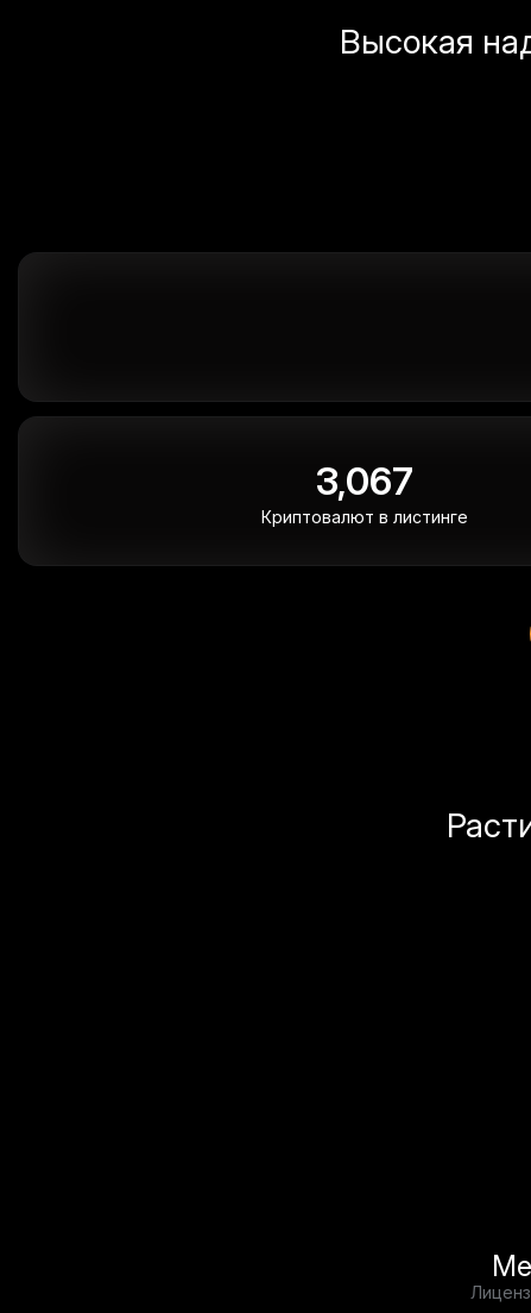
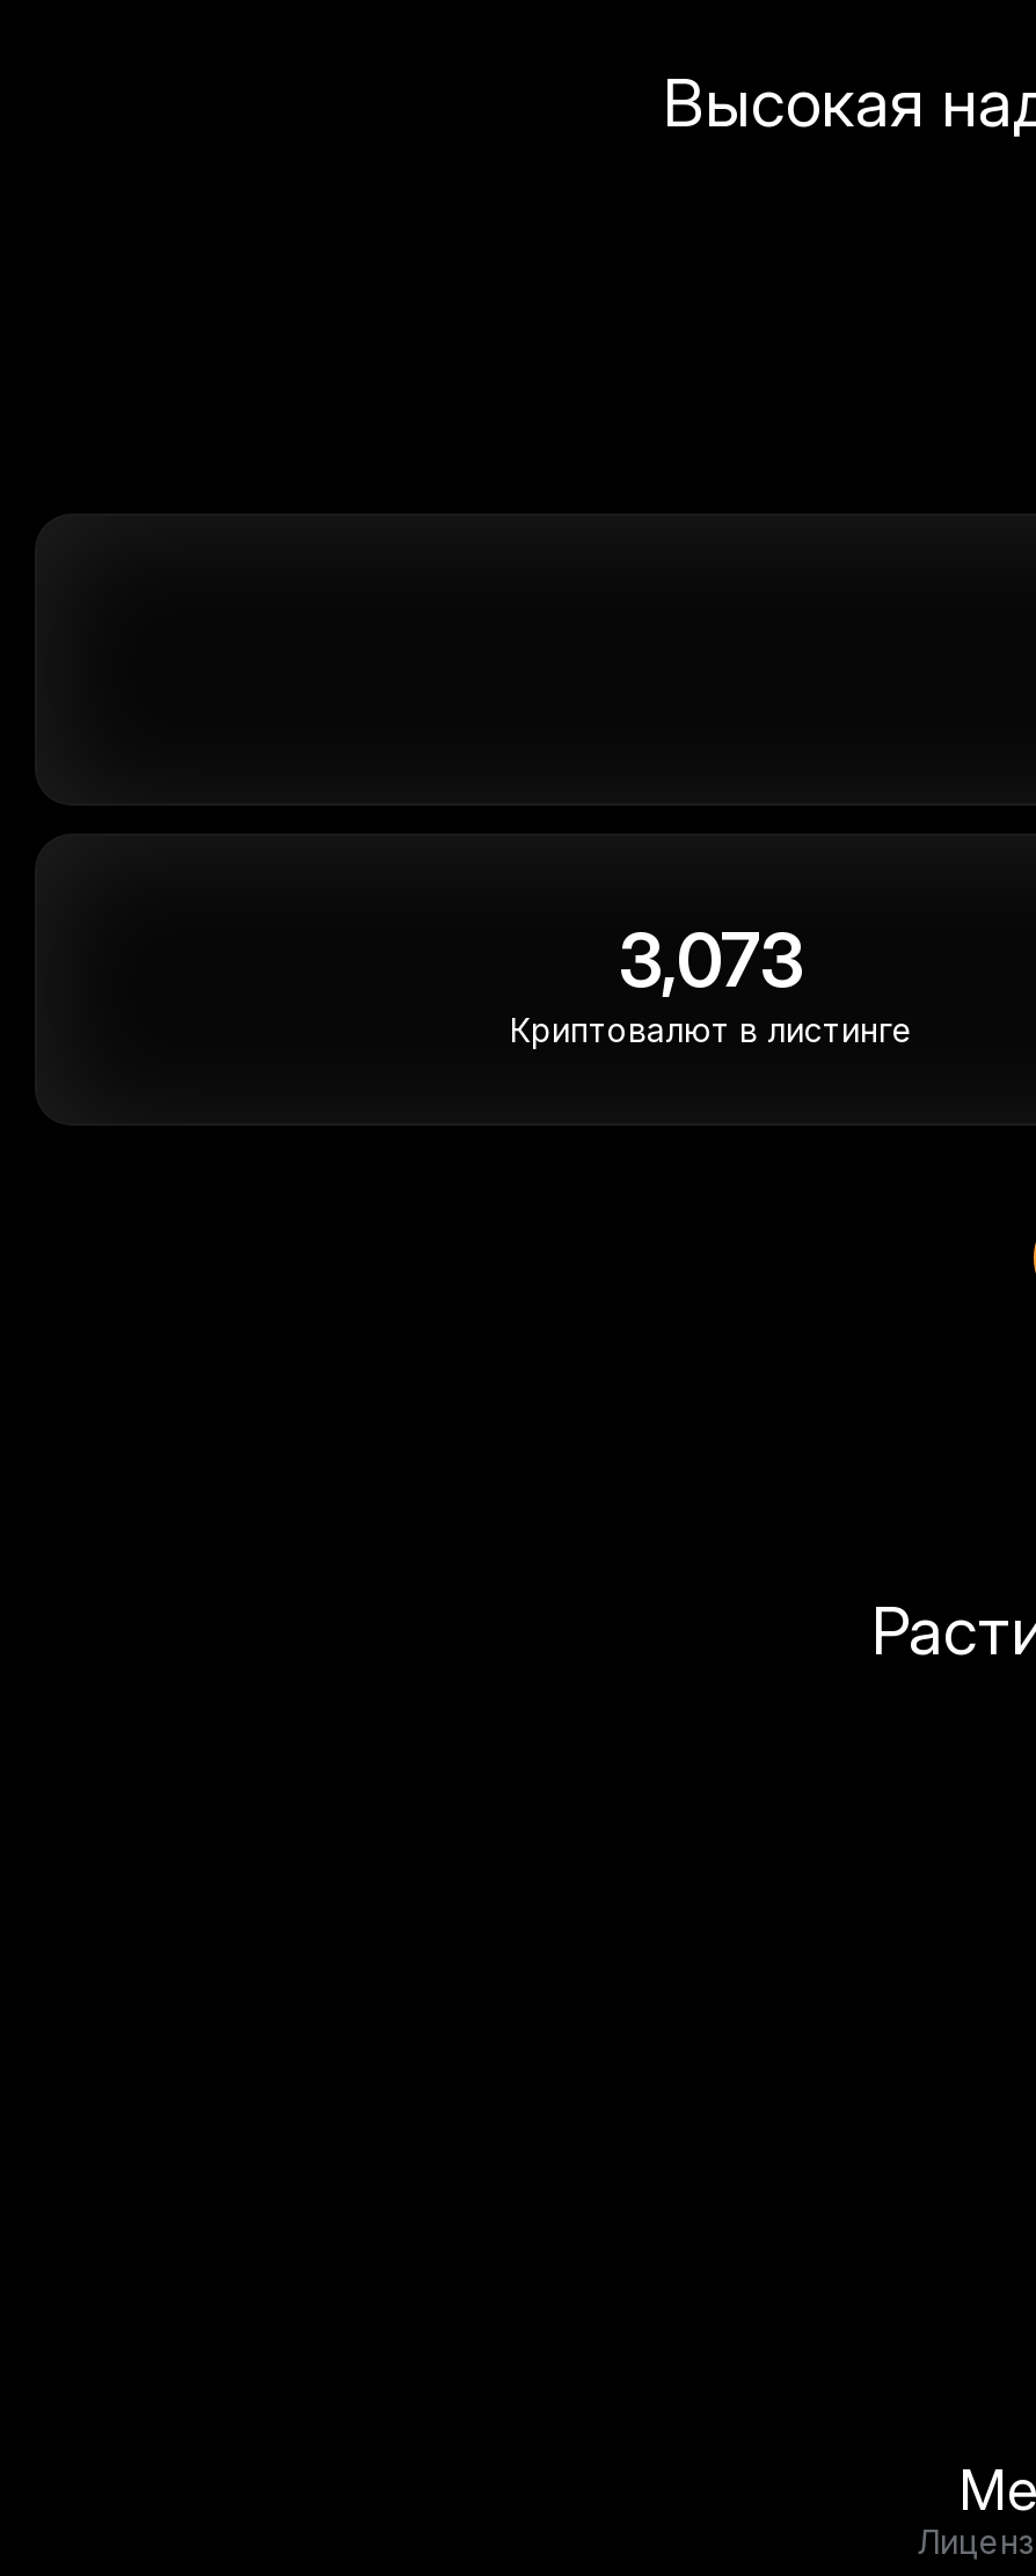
- 3,067
+ 3,073
